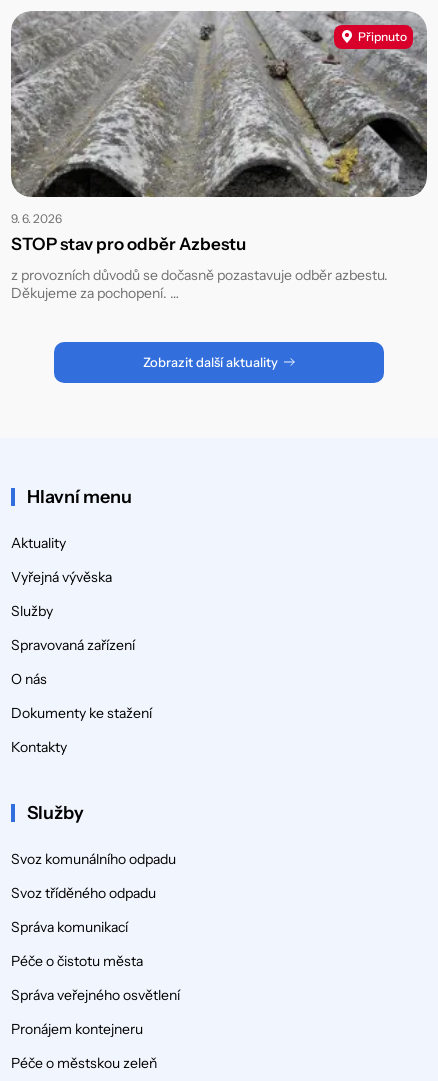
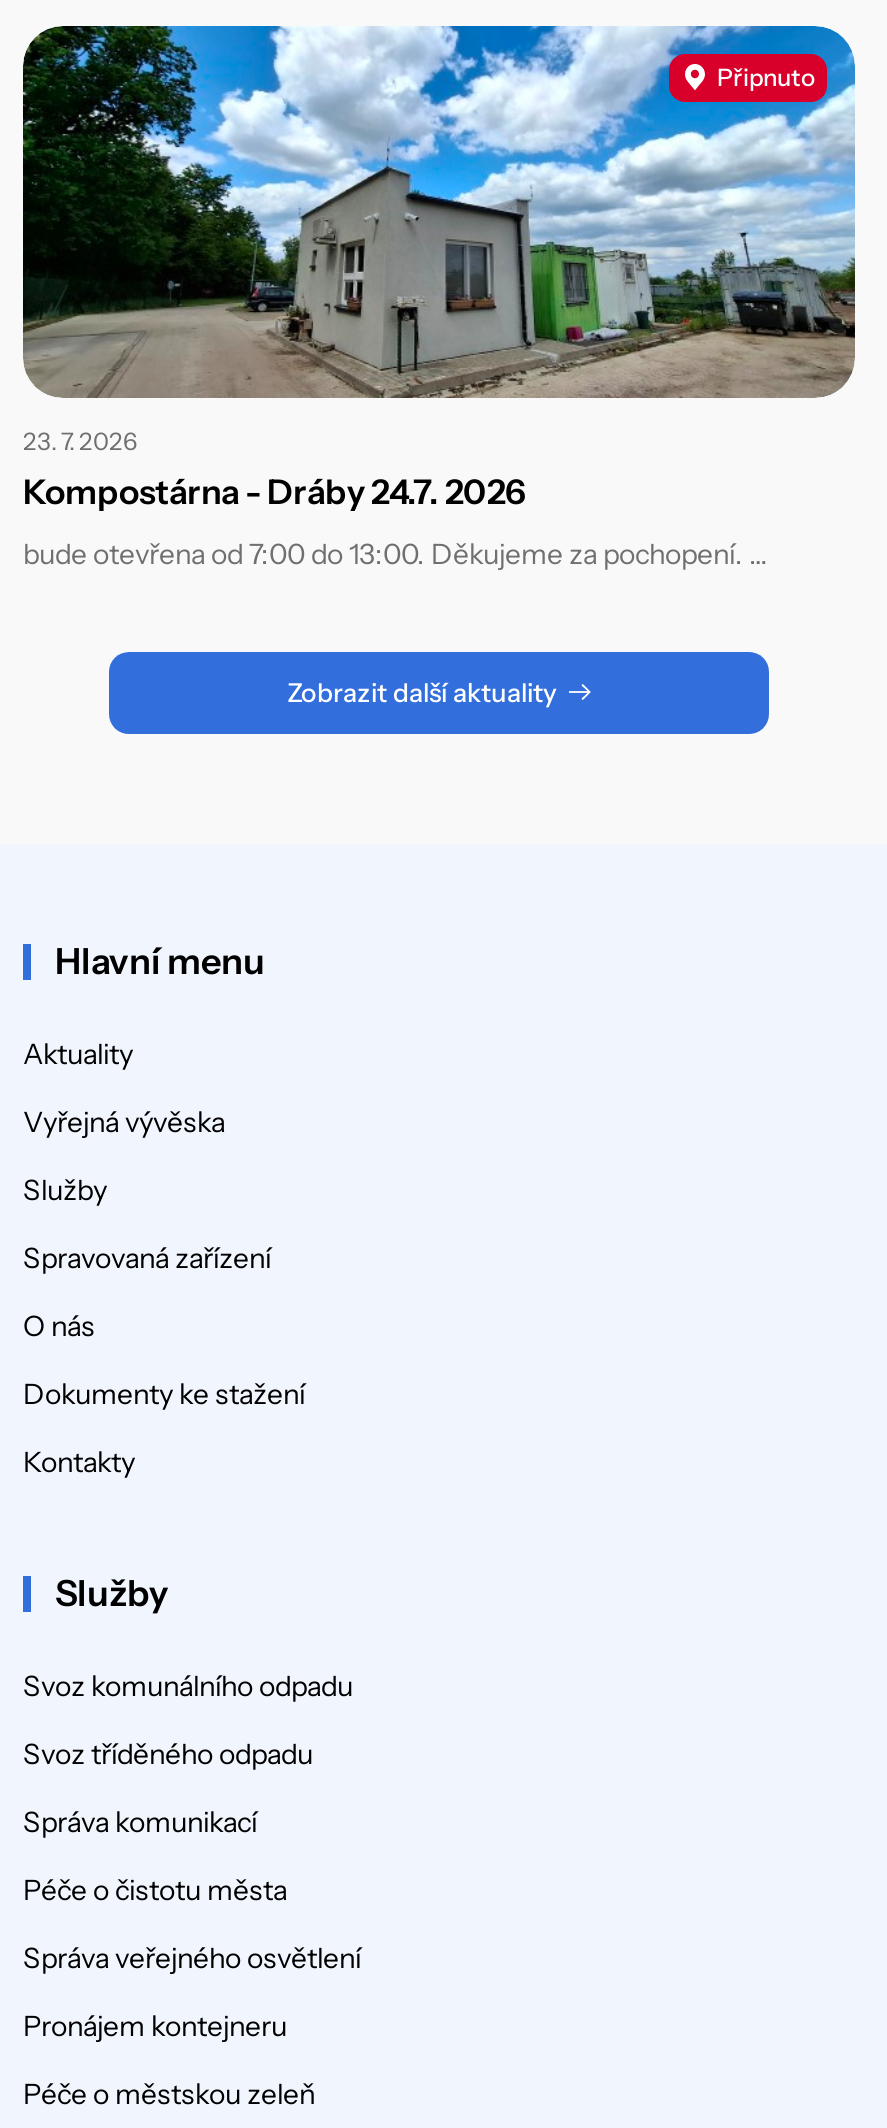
- [image]
- 9. 6. 2026
- STOP stav pro odběr Azbestu
+ [image]
+ 23. 7. 2026
+ Kompostárna - Dráby 24.7. 2026

- z provozních důvodů se dočasně pozastavuje odběr azbestu.
- Děkujeme za pochopení. …
+ bude otevřena od 7:00 do 13:00. Děkujeme za pochopení. …
